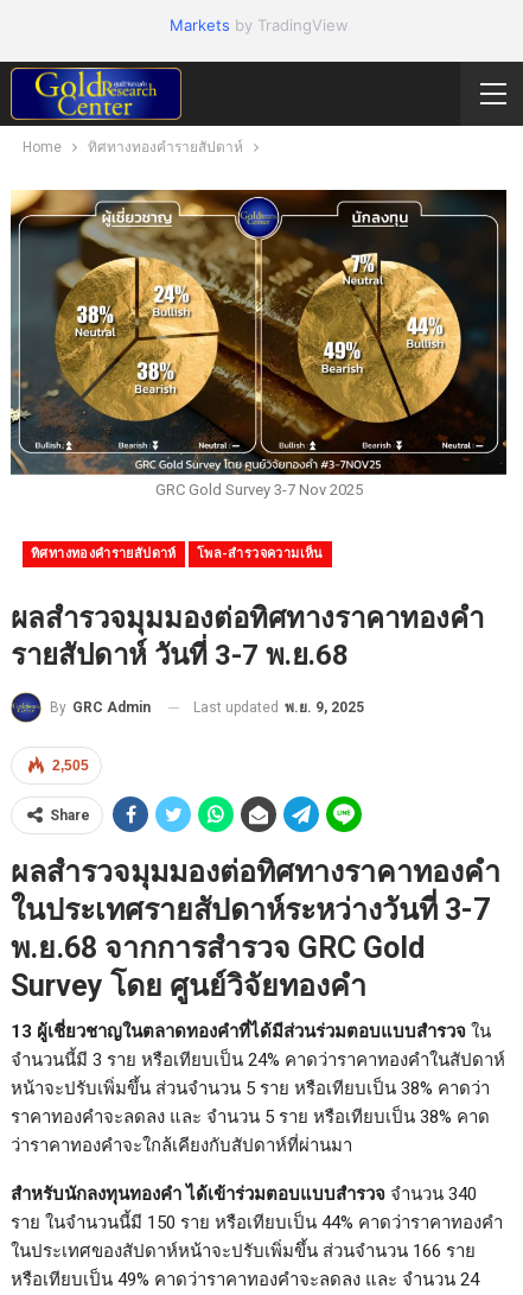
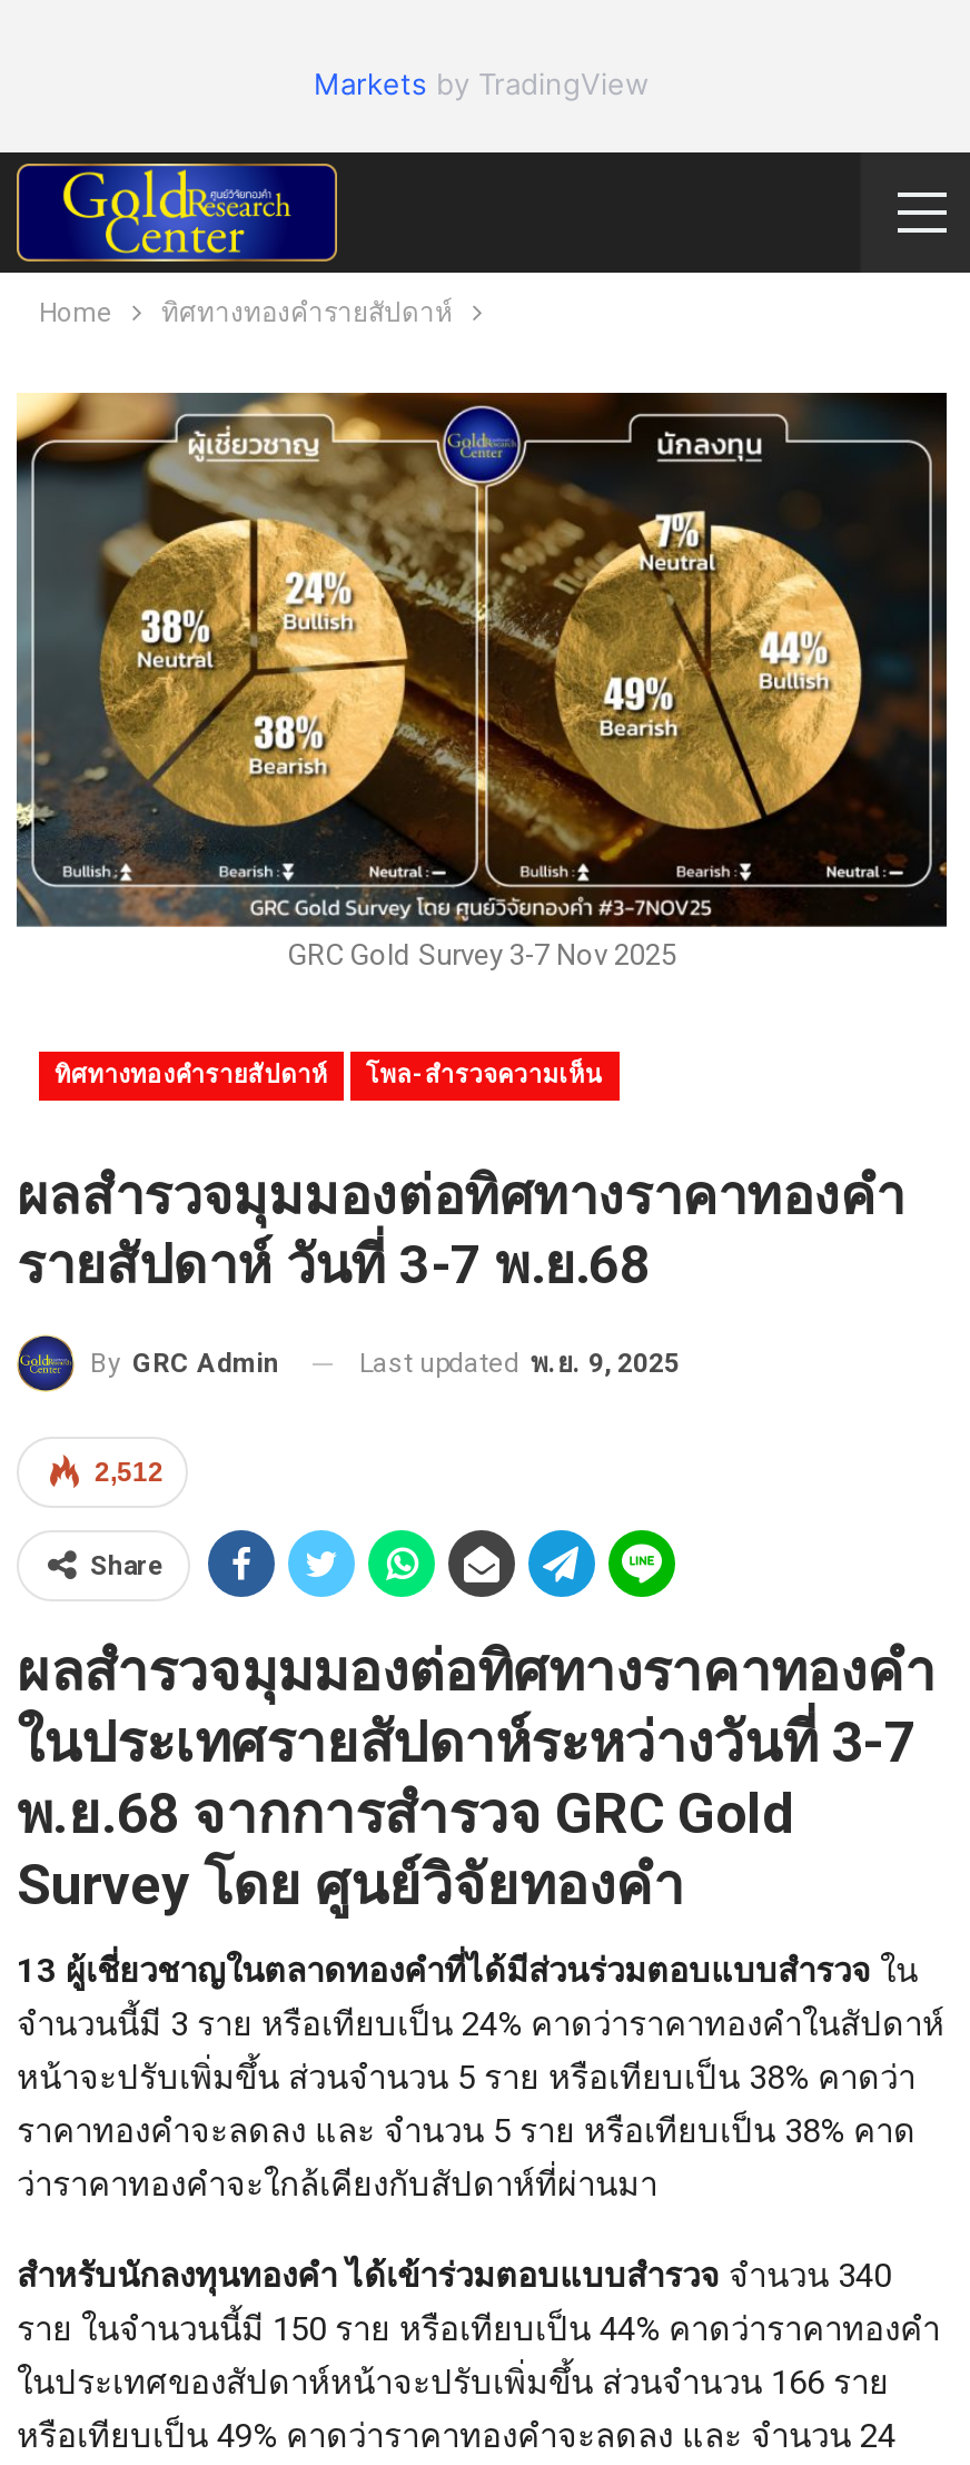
- 2,505
+ 2,512
